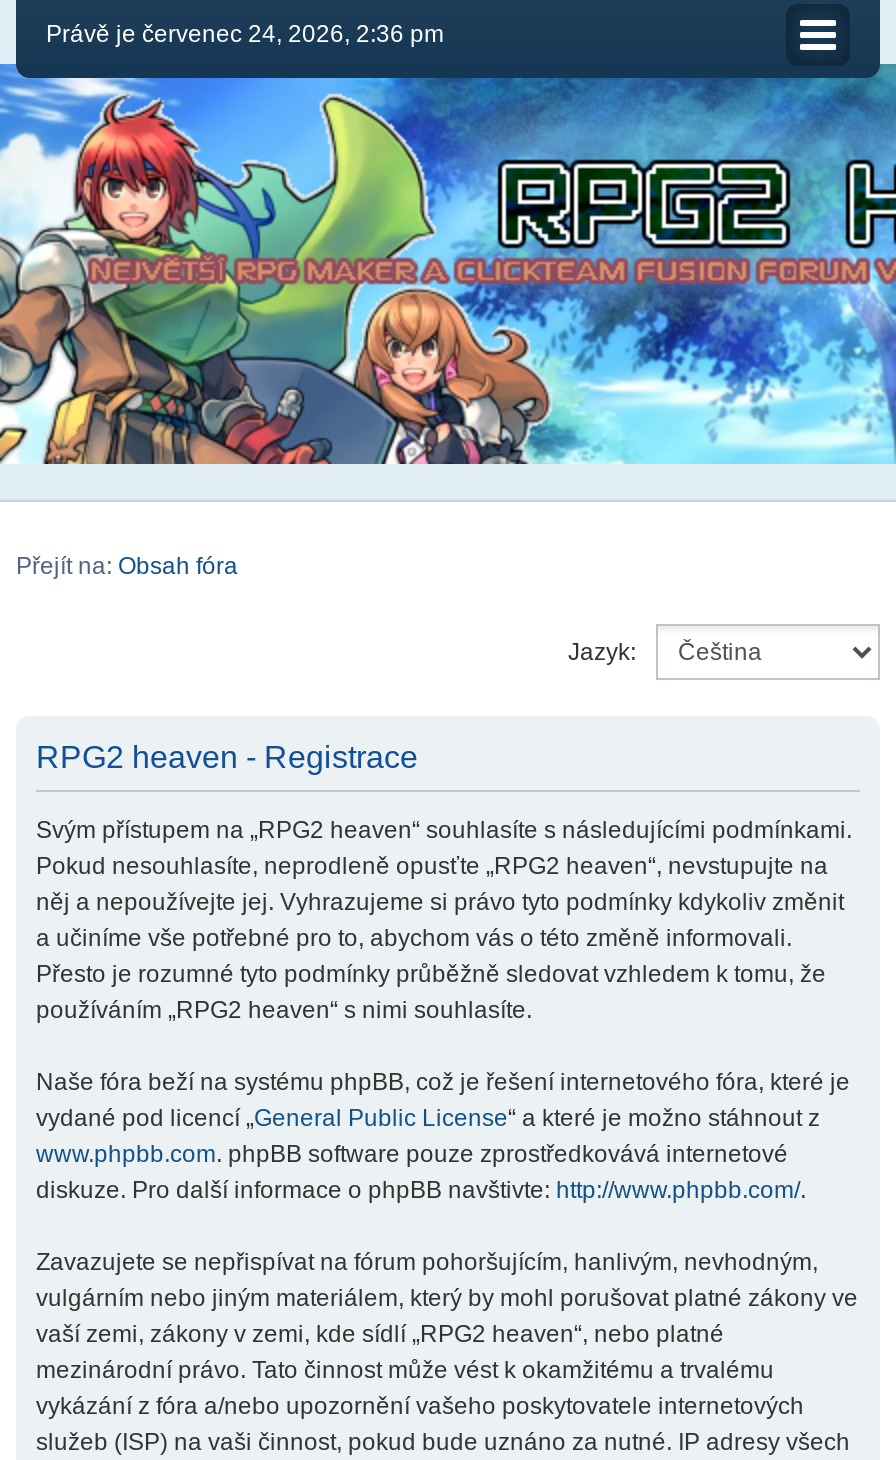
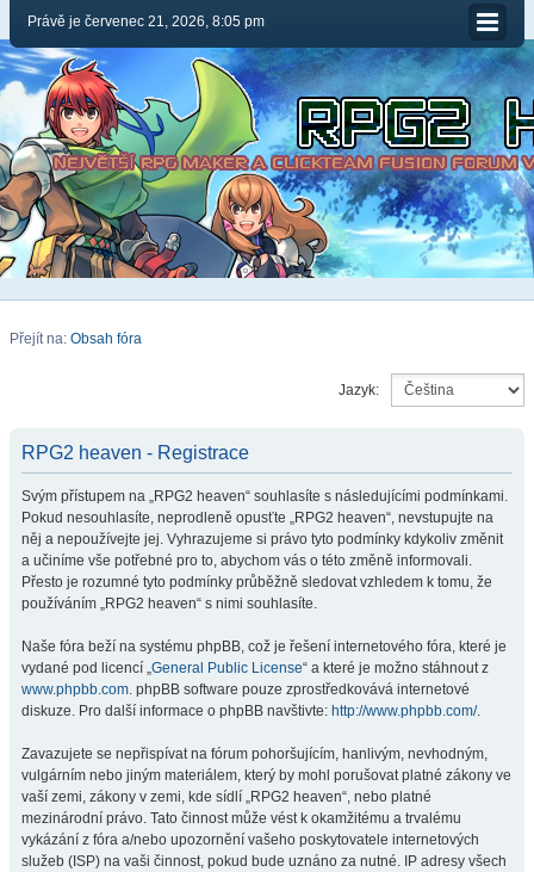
- Právě je červenec 24, 2026, 2:36 pm
+ Právě je červenec 21, 2026, 8:05 pm
